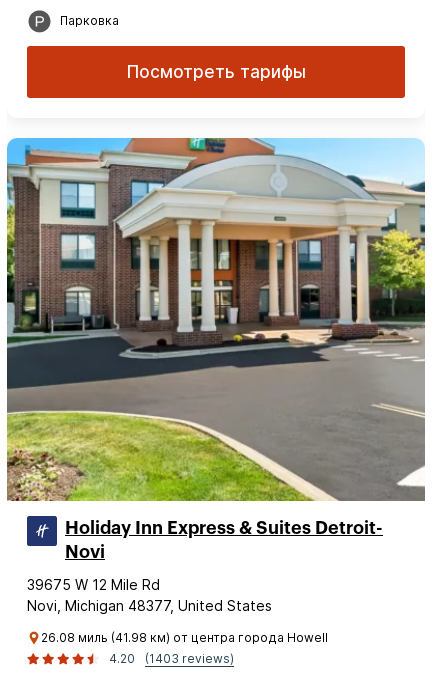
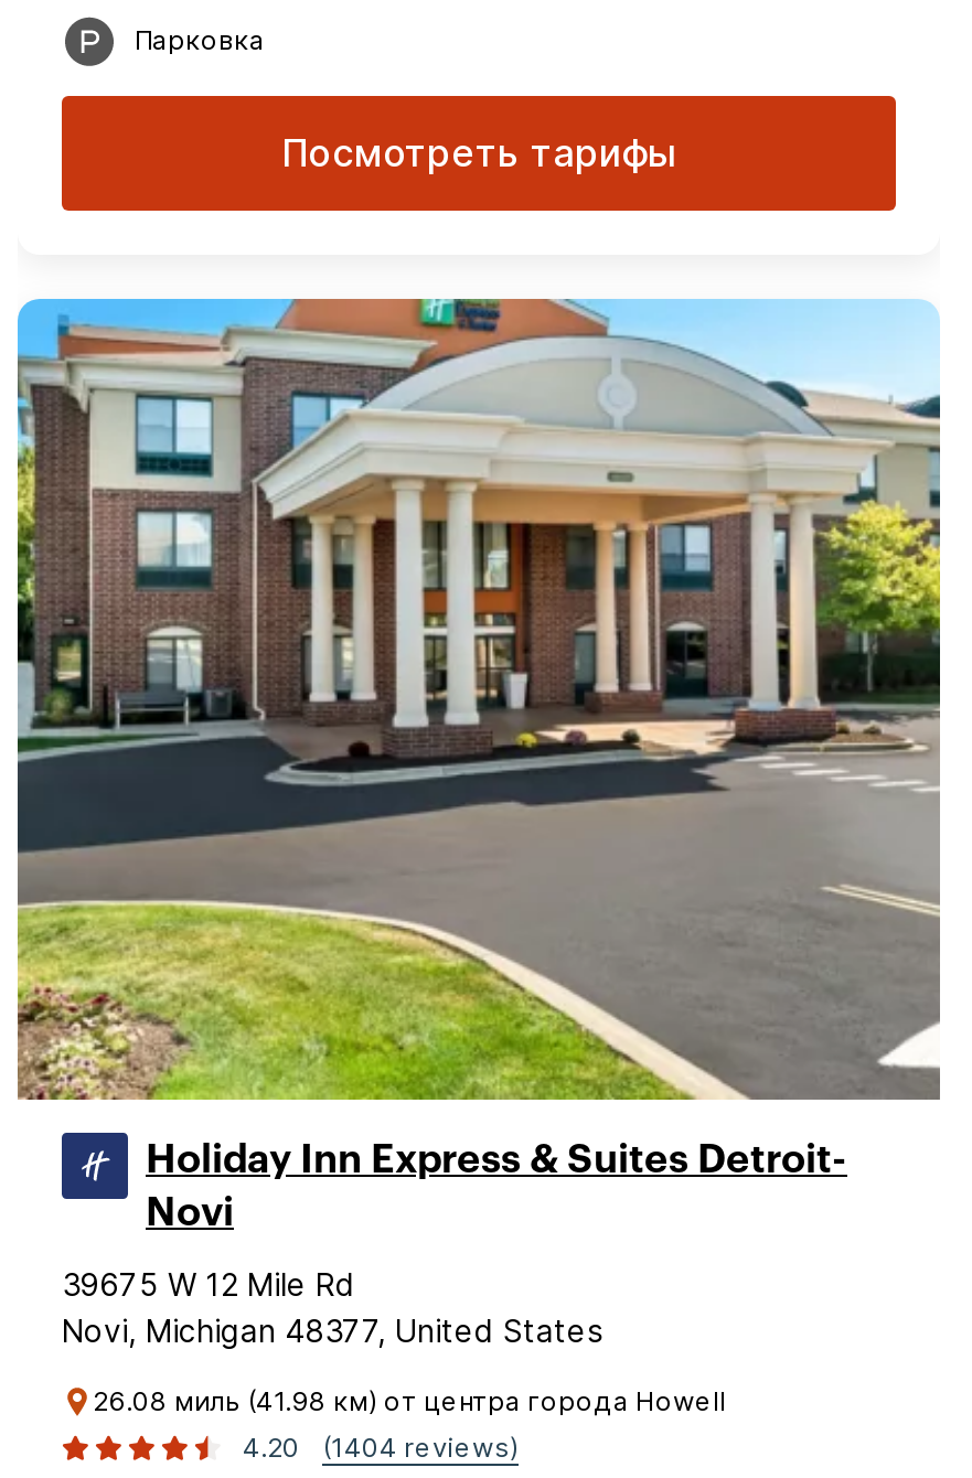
- 4.20 (1403 reviews)
+ 4.20 (1404 reviews)
